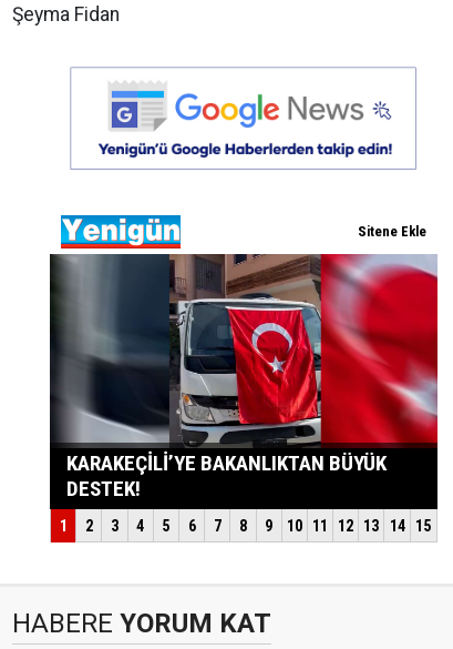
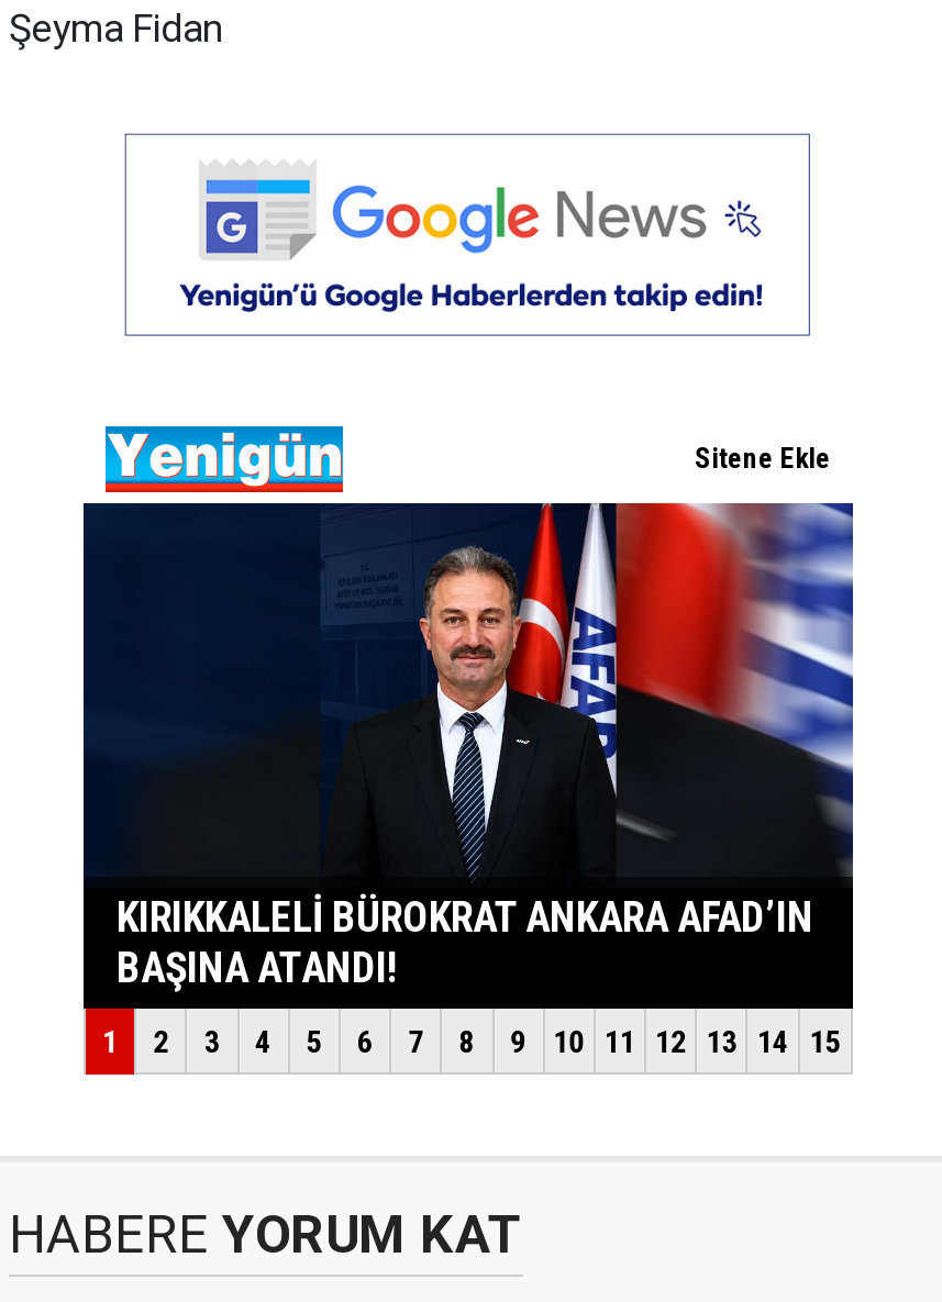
- [image]
+ [image]
